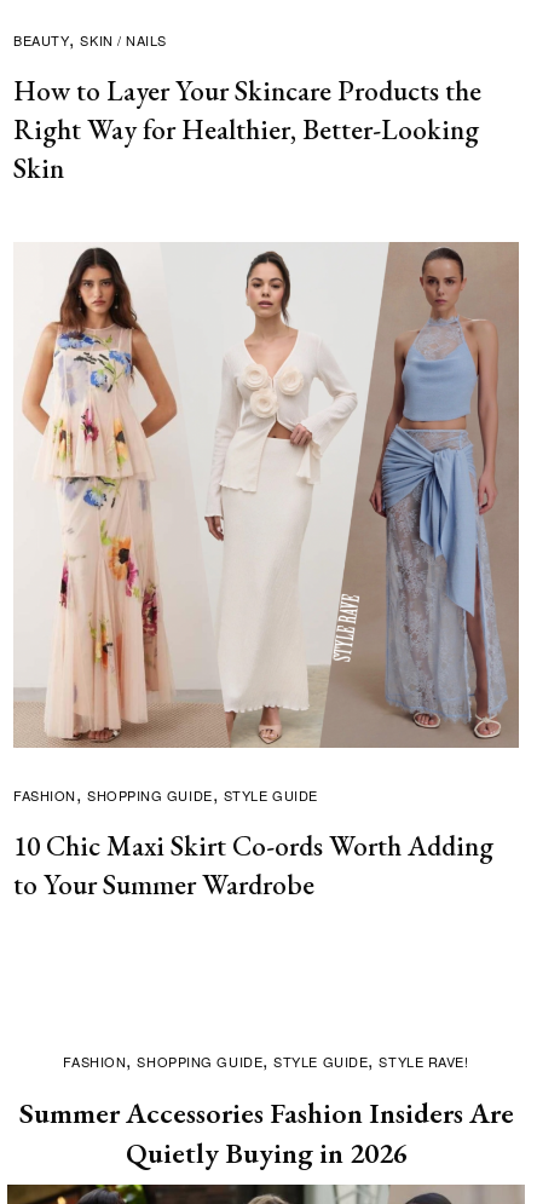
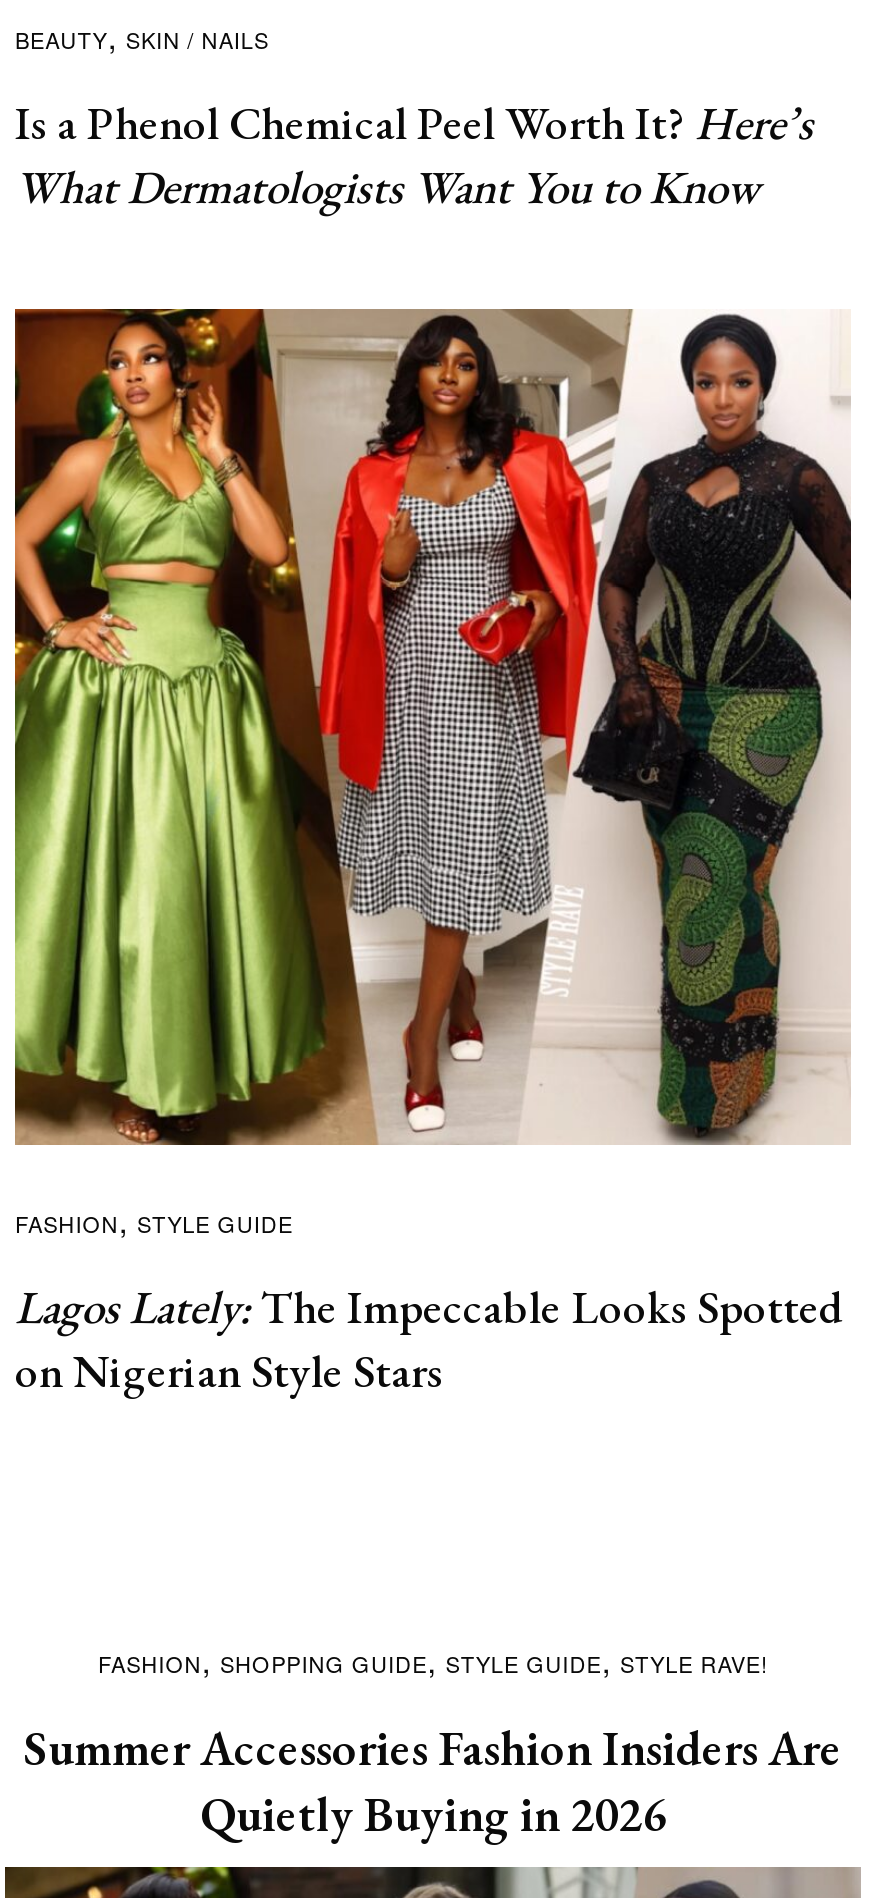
- How to Layer Your Skincare Products the
- Right Way for Healthier, Better-Looking
- Skin
+ Is a Phenol Chemical Peel Worth It? Here’s
+ What Dermatologists Want You to Know

- [image]
- FASHION SHOPPING GUIDE STYLE GUIDE
+ [image]
+ FASHION STYLE GUIDE

- 10 Chic Maxi Skirt Co-ords Worth Adding
- to Your Summer Wardrobe
+ Lagos Lately:The Impeccable Looks Spotted
+ on Nigerian Style Stars
